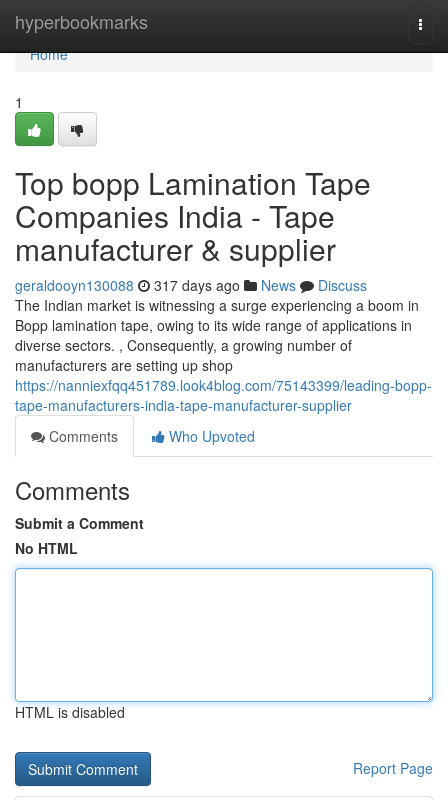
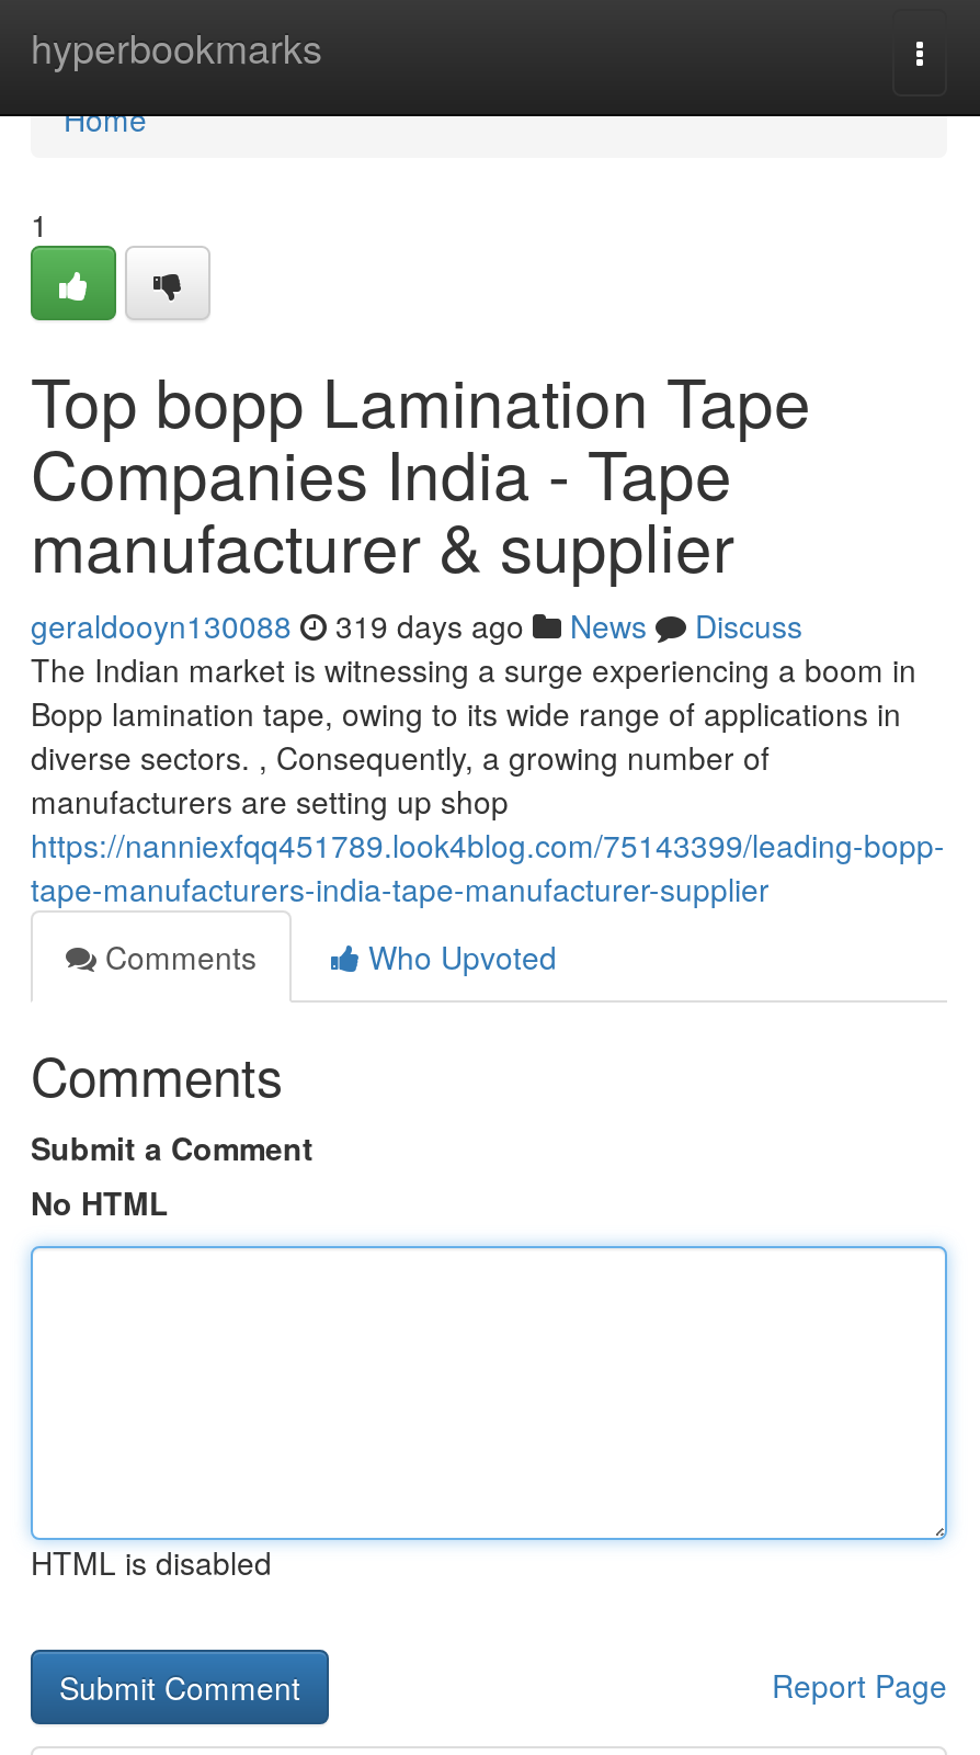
- geraldooyn130088 317 days ago News Discuss
+ geraldooyn130088 319 days ago News Discuss
